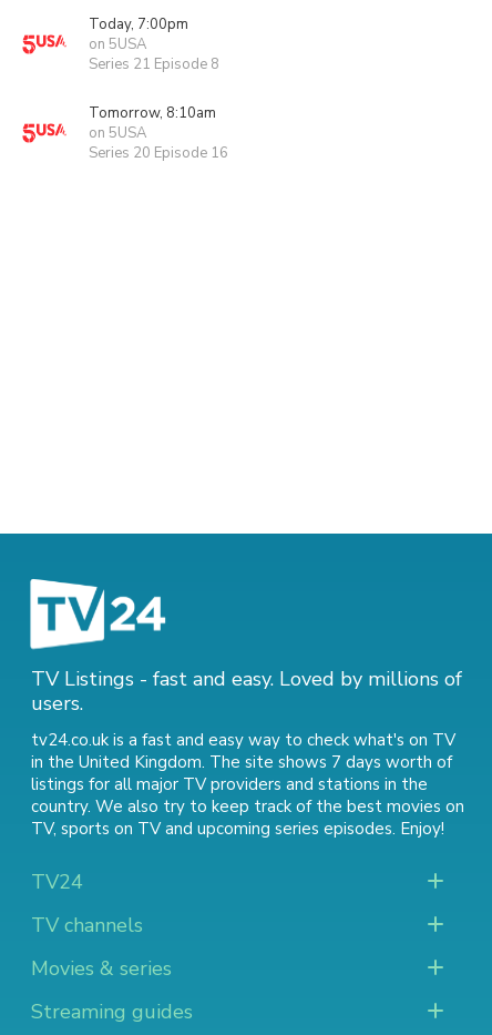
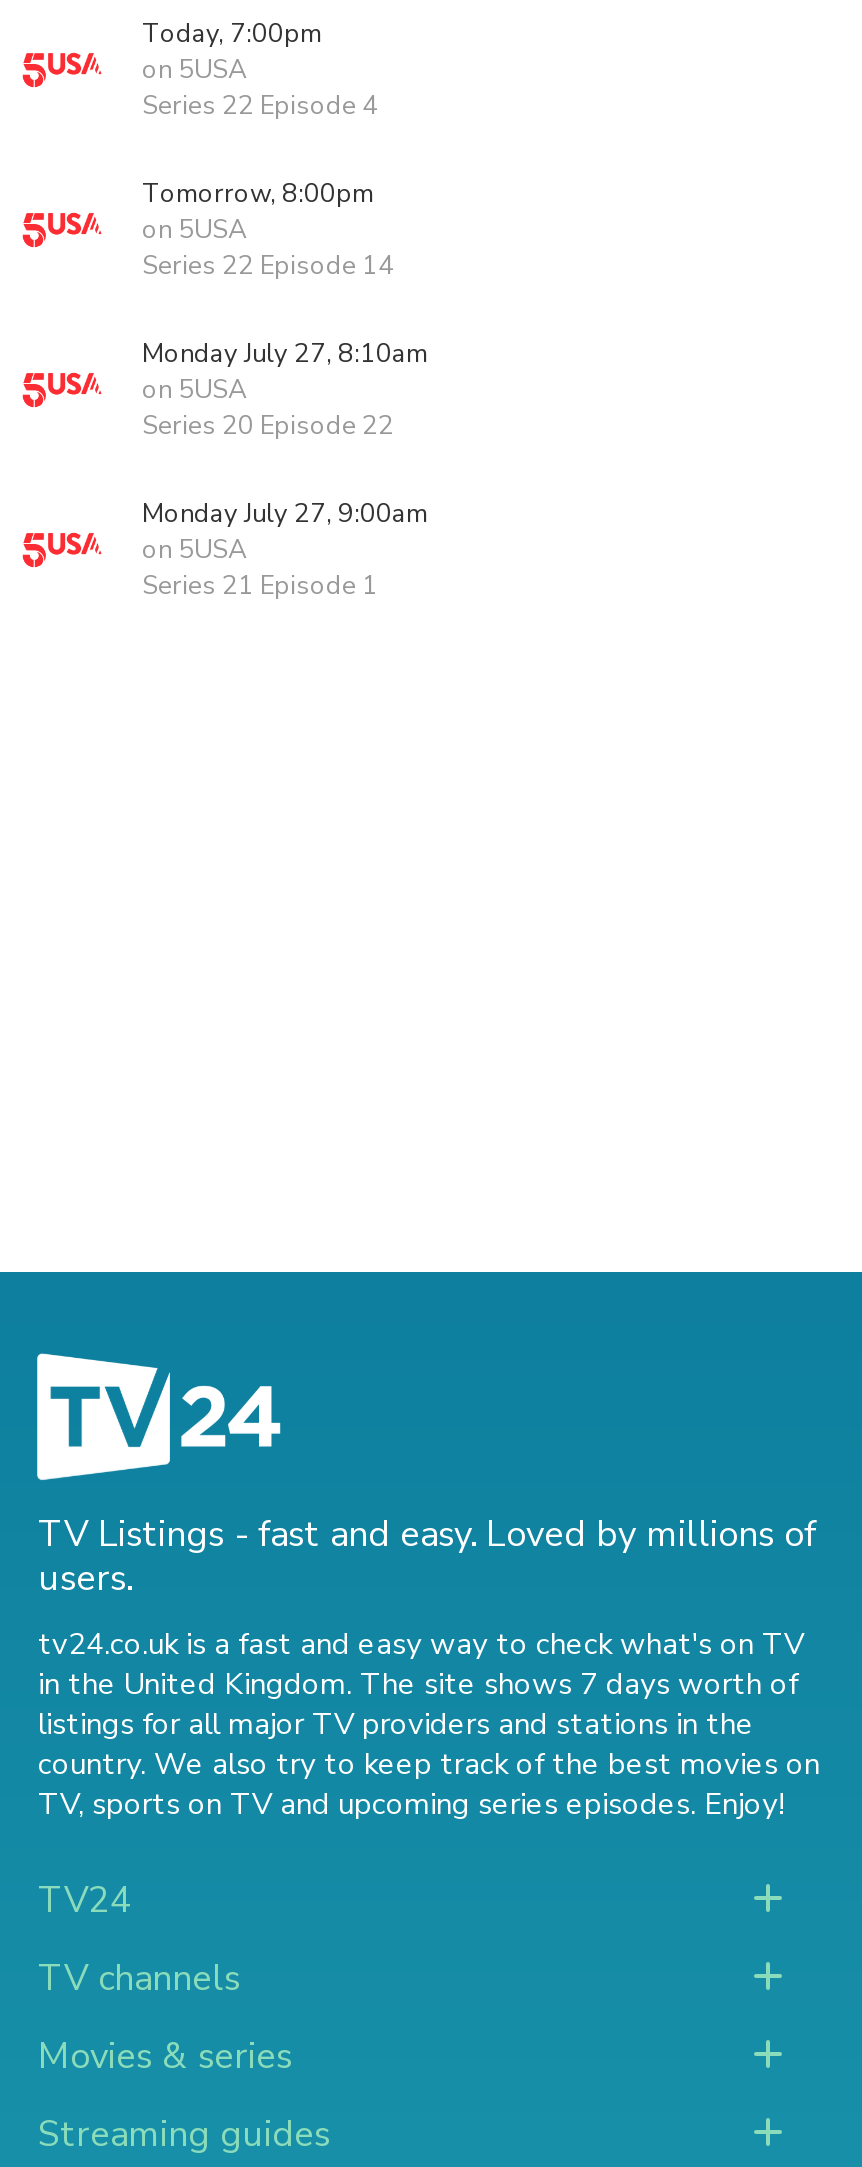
- Series 21 Episode 8
+ Series 22 Episode 4

- Tomorrow, 8:10am
+ Tomorrow, 8:00pm

- Series 20 Episode 16
+ Series 22 Episode 14
+ Monday July 27, 8:10am
+ on 5USA
+ Series 20 Episode 22
+ Monday July 27, 9:00am
+ on 5USA
+ Series 21 Episode 1
